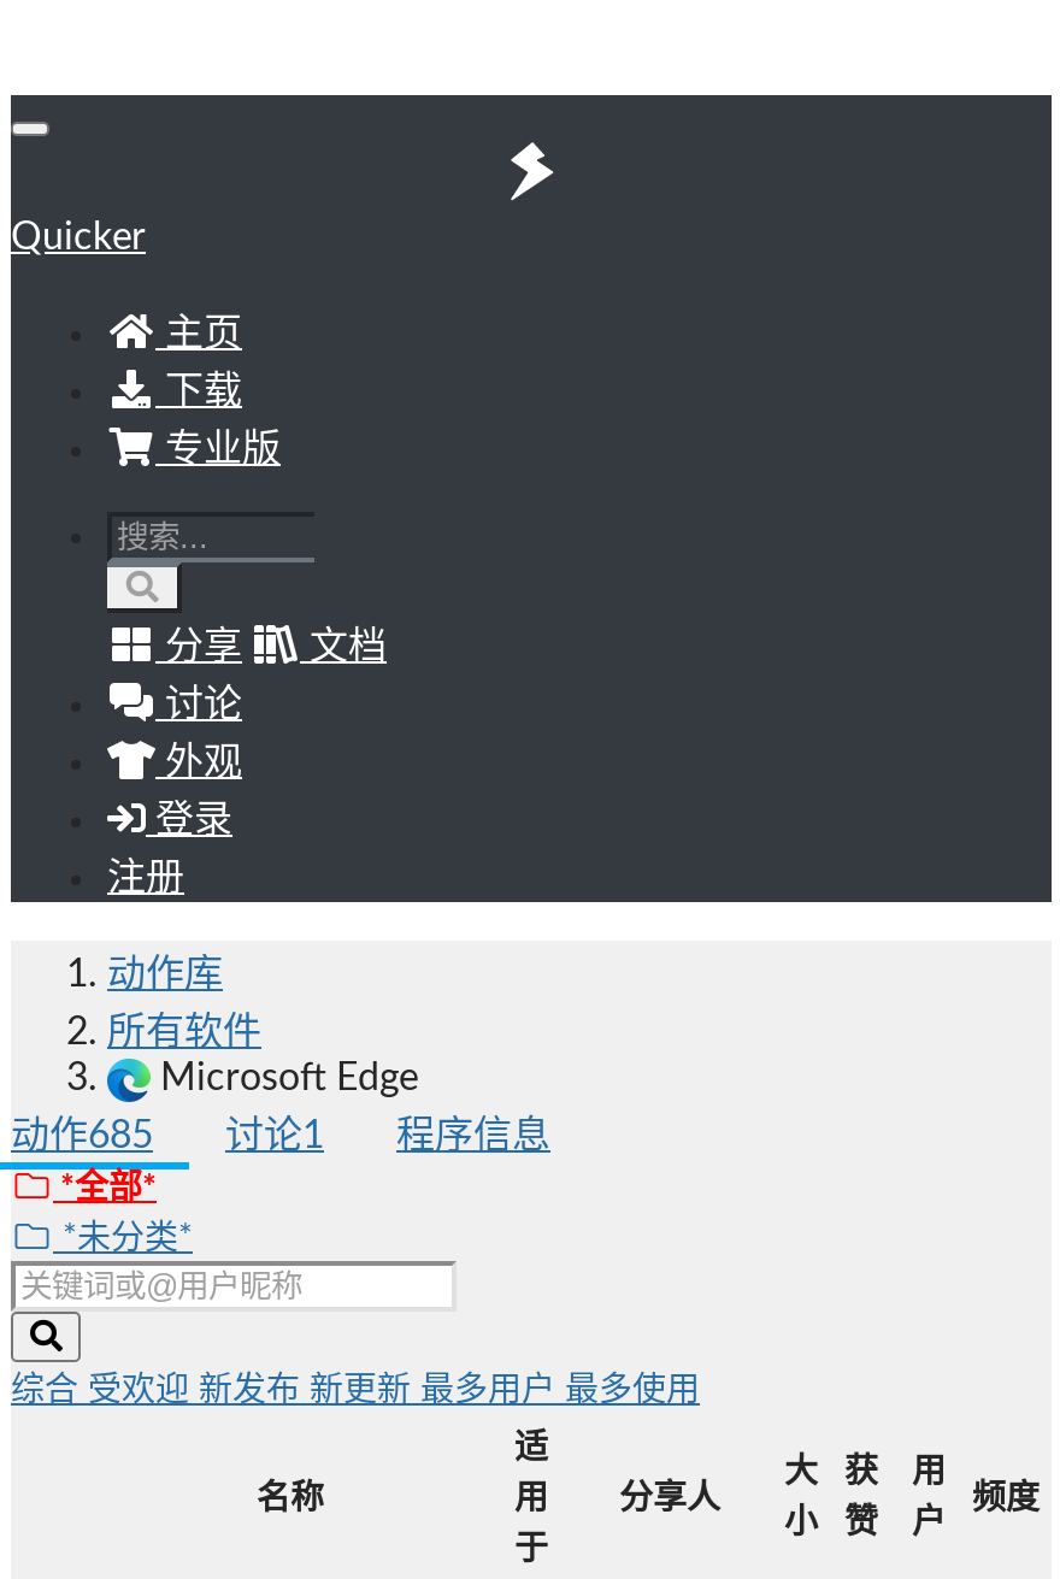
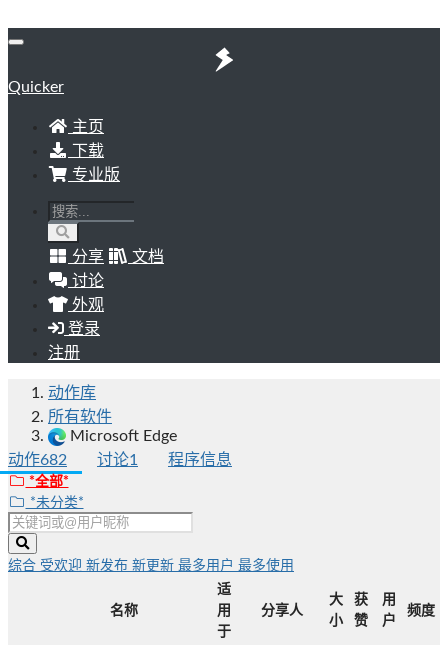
- 动作685 讨论1 程序信息
+ 动作682 讨论1 程序信息
